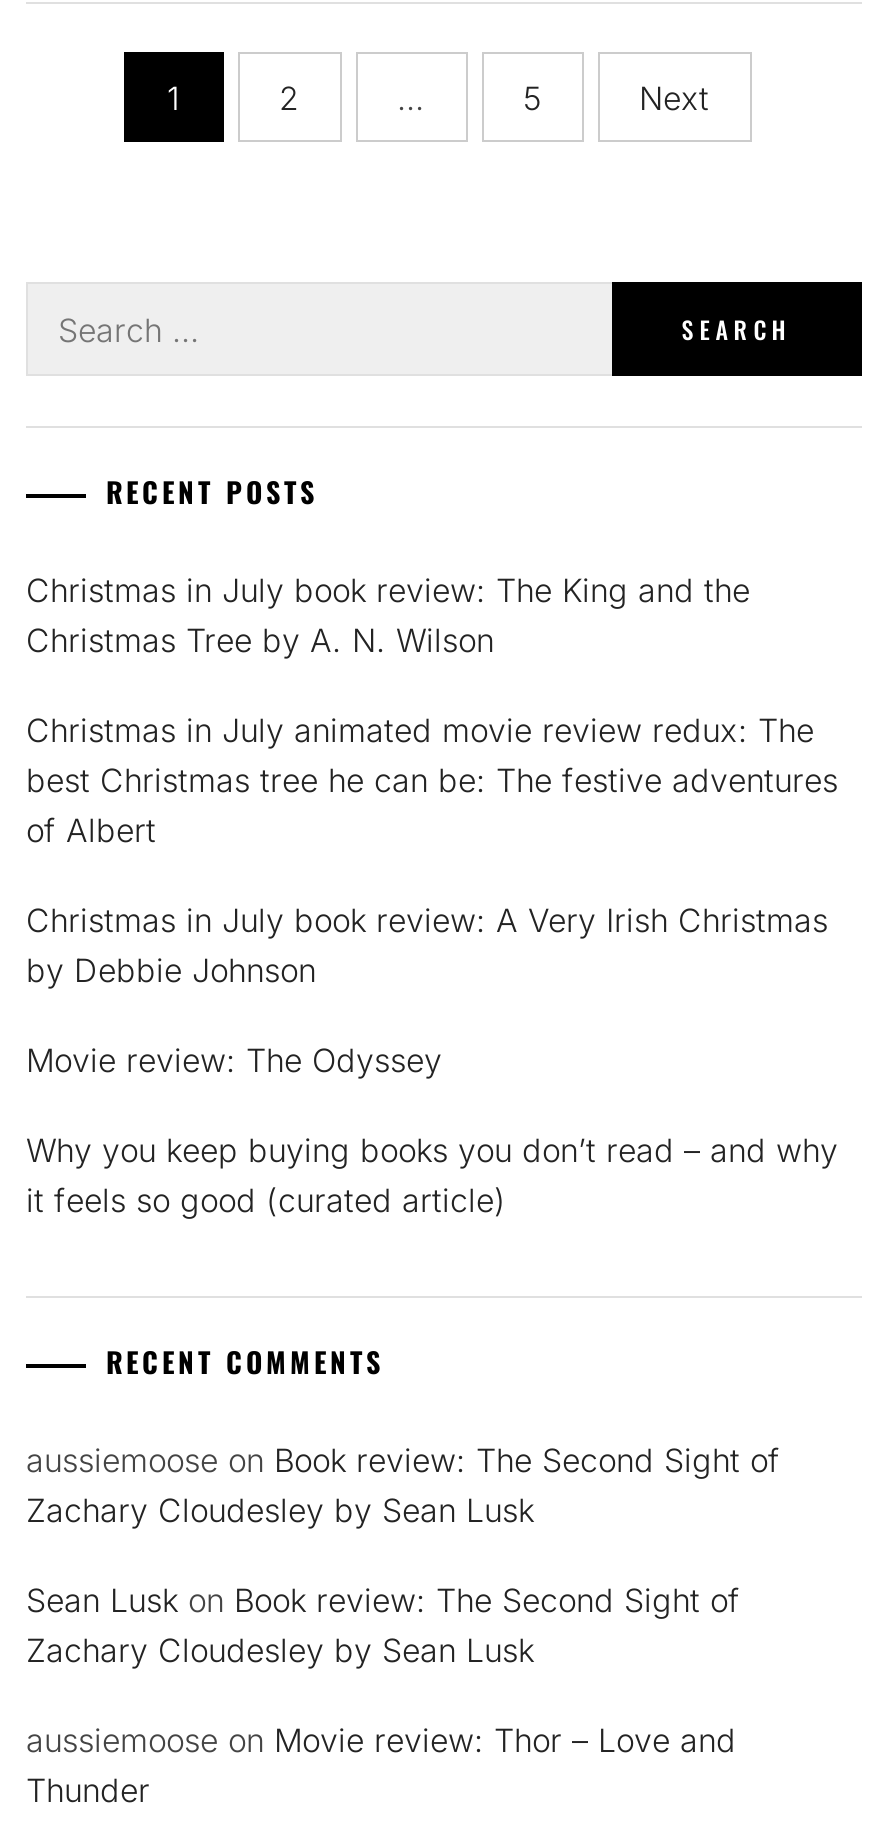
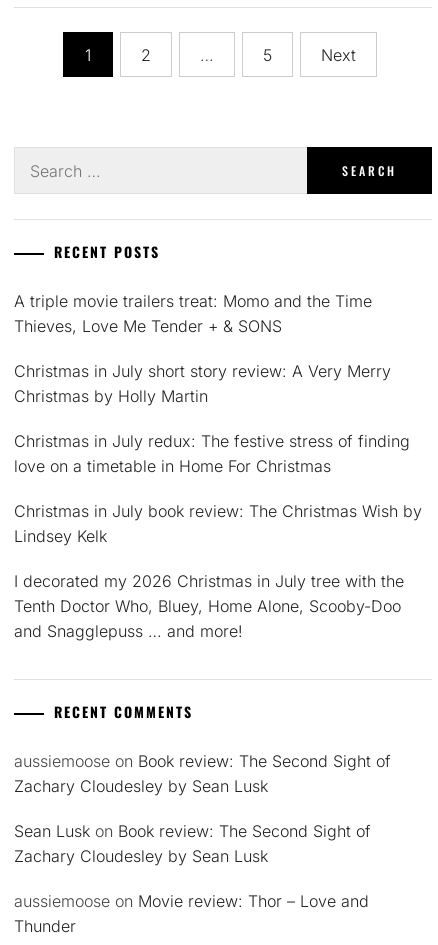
- Christmas in July book review: The King and the
- Christmas Tree by A. N. Wilson
+ A triple movie trailers treat: Momo and the Time
+ Thieves, Love Me Tender + & SONS

- Christmas in July animated movie review redux: The
- best Christmas tree he can be: The festive adventures
- of Albert
+ Christmas in July short story review: A Very Merry
+ Christmas by Holly Martin

- Christmas in July book review: A Very Irish Christmas
- by Debbie Johnson
+ Christmas in July redux: The festive stress of finding
+ love on a timetable in Home For Christmas

- Movie review: The Odyssey
+ Christmas in July book review: The Christmas Wish by
+ Lindsey Kelk

- Why you keep buying books you don’t read – and why
- it feels so good (curated article)
+ I decorated my 2026 Christmas in July tree with the
+ Tenth Doctor Who, Bluey, Home Alone, Scooby-Doo
+ and Snagglepuss … and more!
